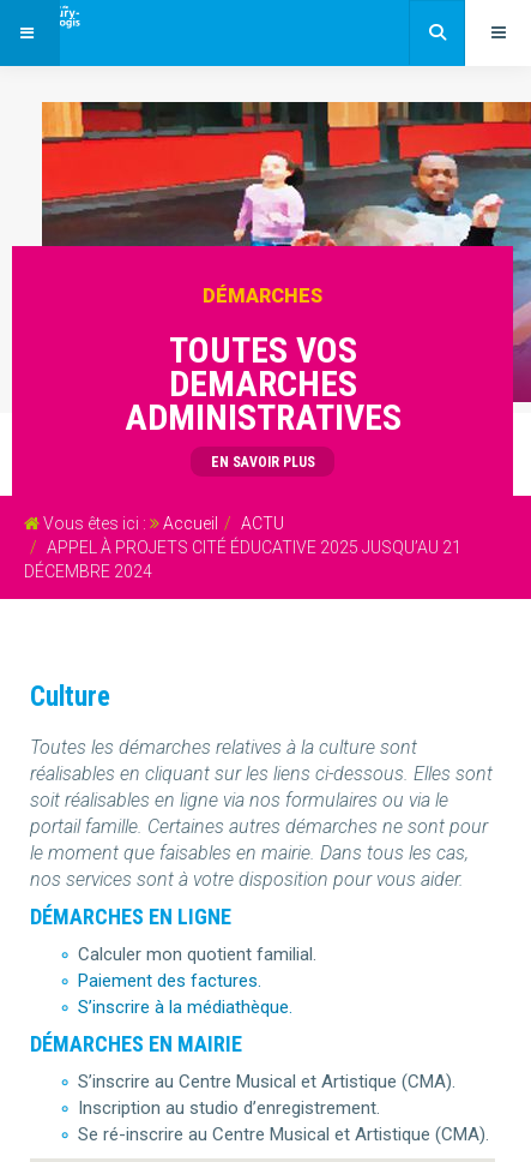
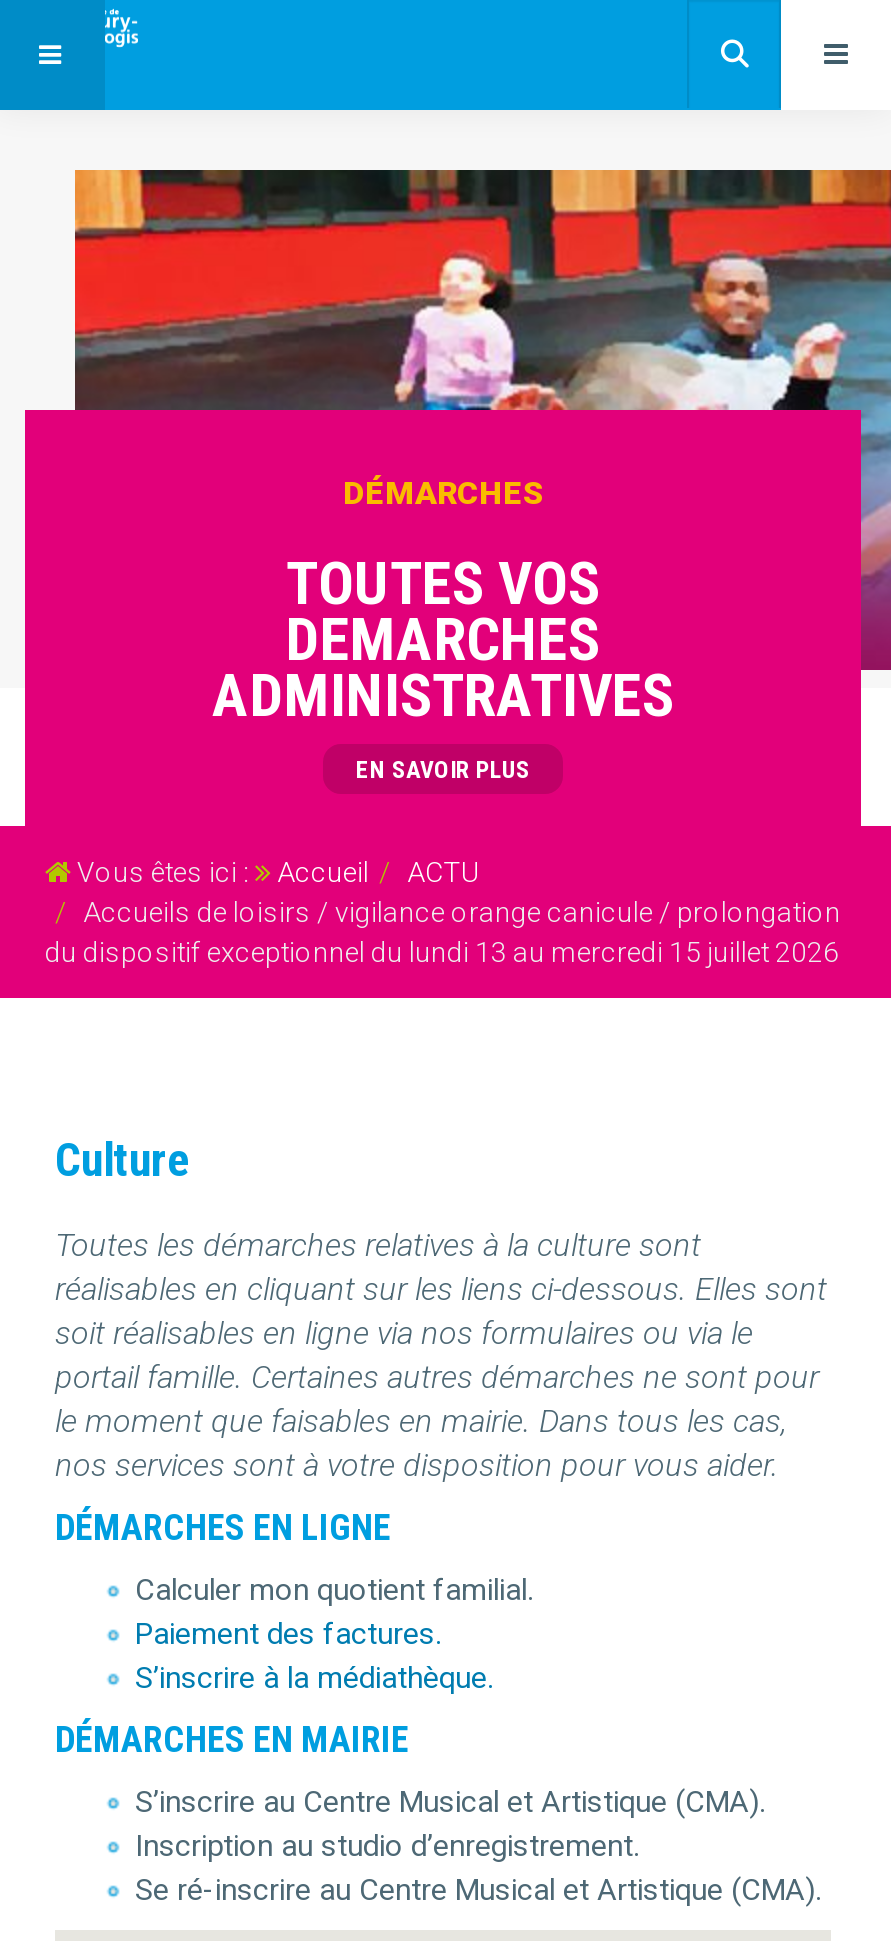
- APPEL À PROJETS CITÉ ÉDUCATIVE 2025 JUSQU’AU 21
- DÉCEMBRE 2024
+ Accueils de loisirs / vigilance orange canicule / prolongation
+ du dispositif exceptionnel du lundi 13 au mercredi 15 juillet 2026
